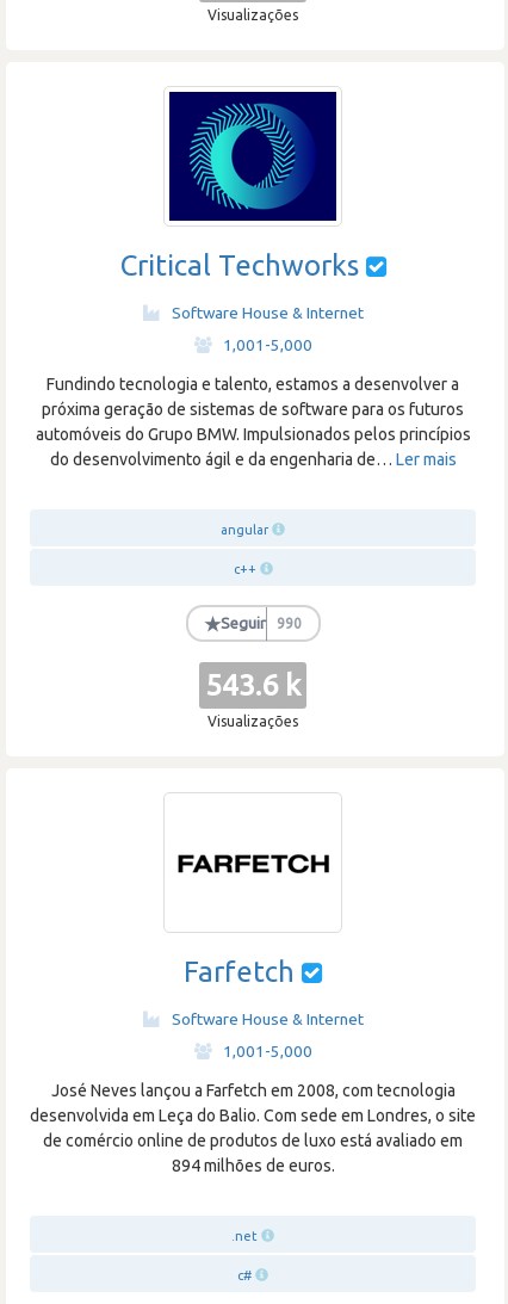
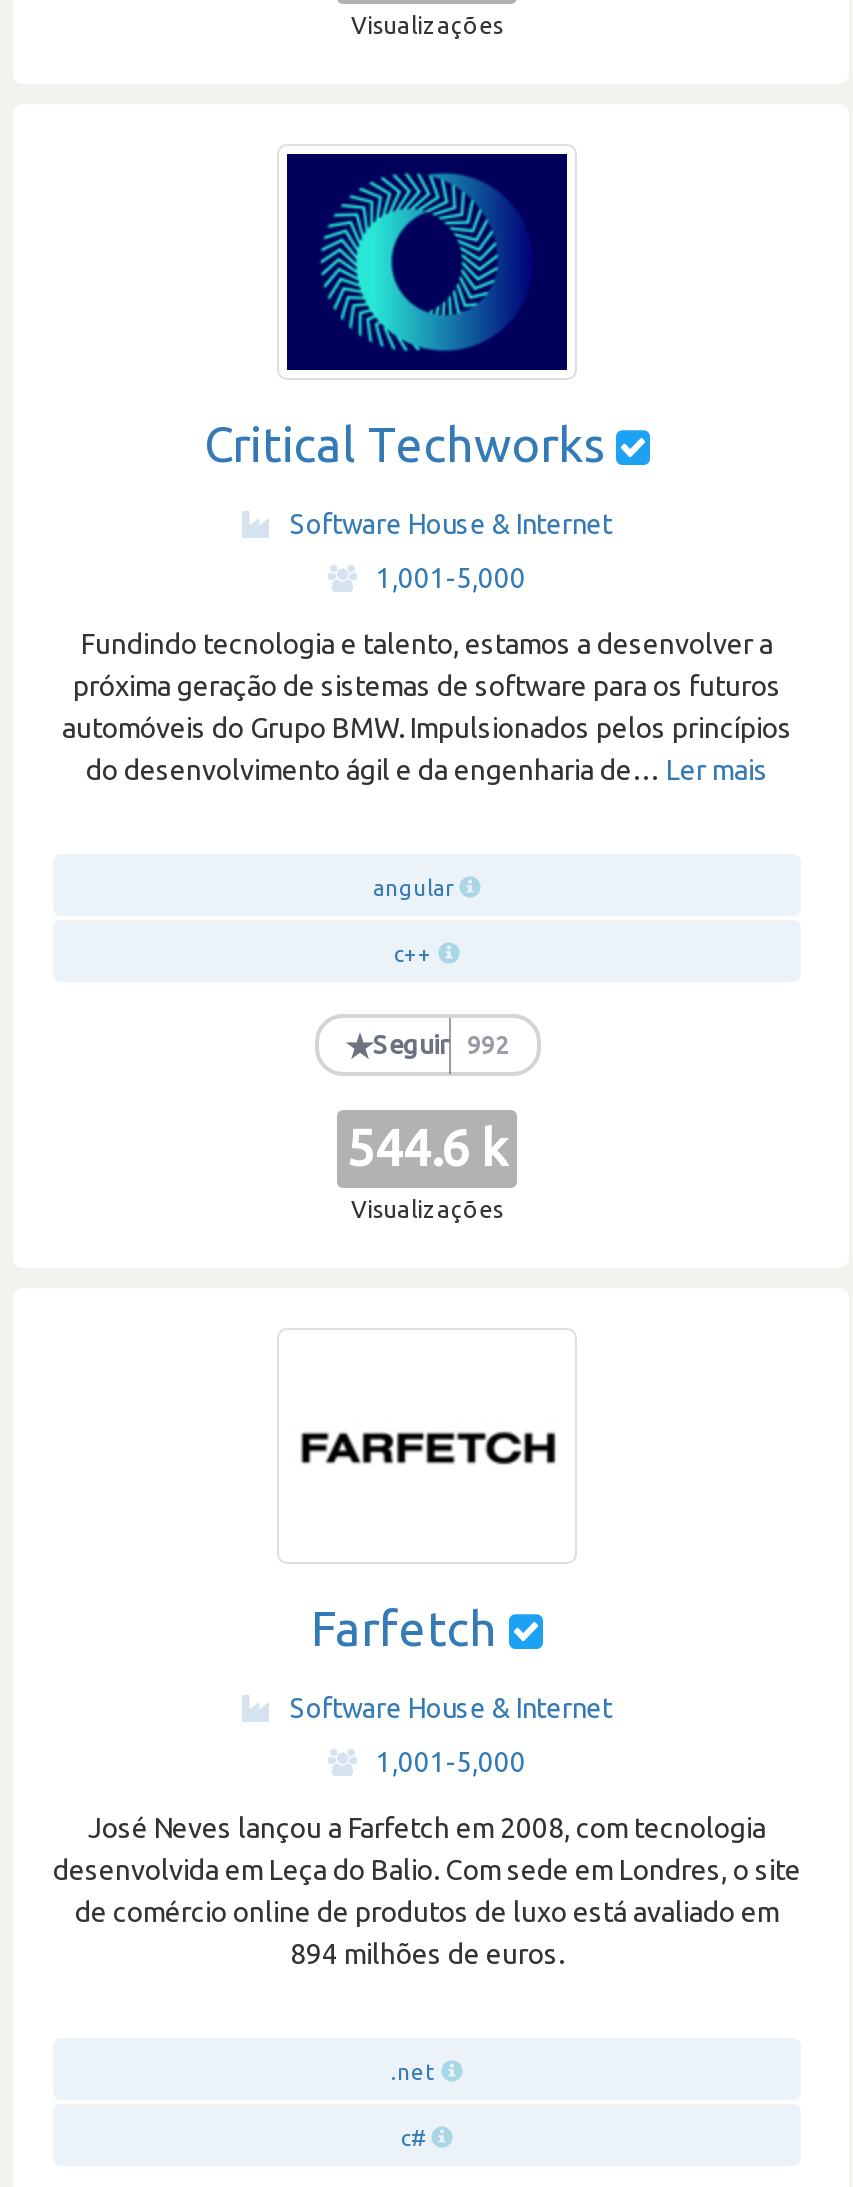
- 990
+ 992

- 543.6 k
+ 544.6 k
